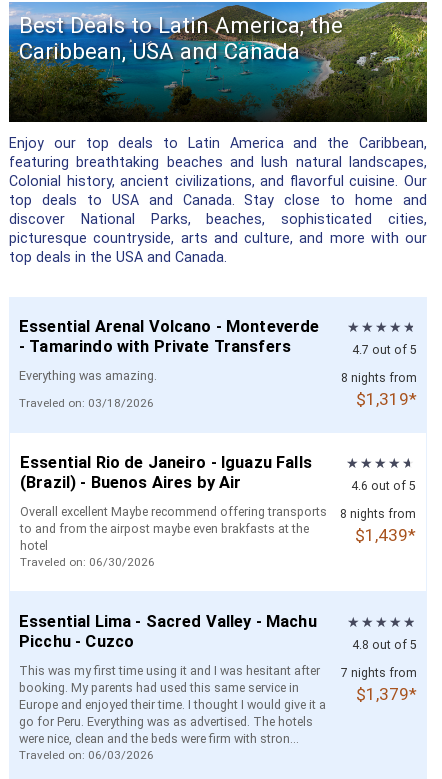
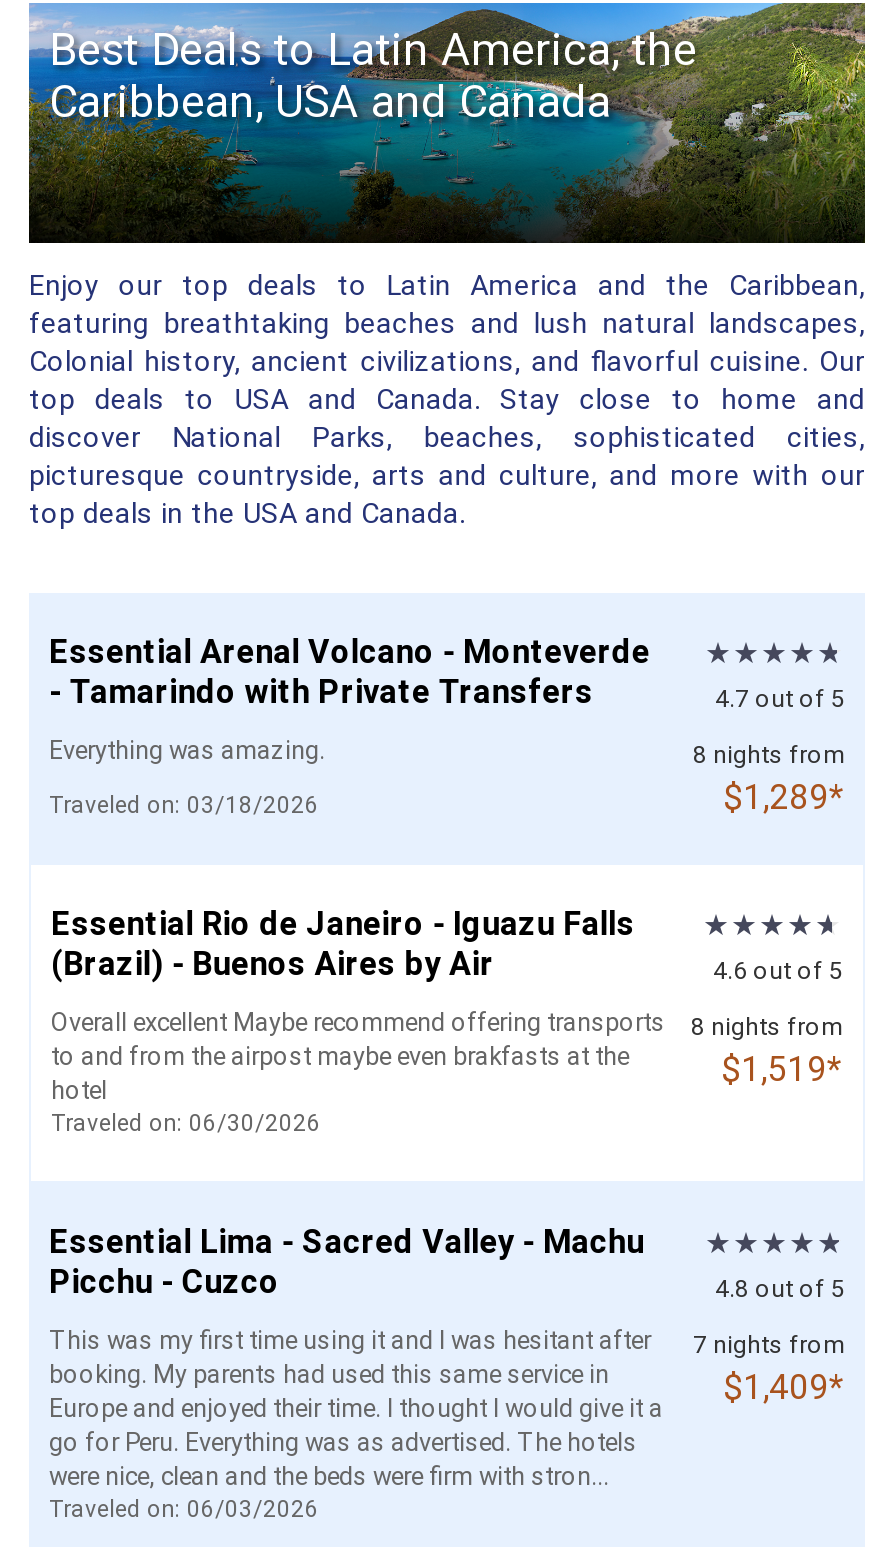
- $1,319*
+ $1,289*

- $1,439*
+ $1,519*

- $1,379*
+ $1,409*
